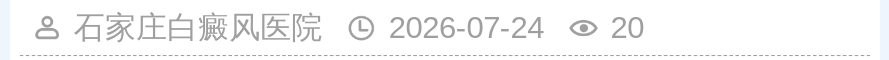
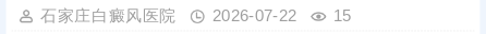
- 2026-07-24
- 20
+ 2026-07-22
+ 15
